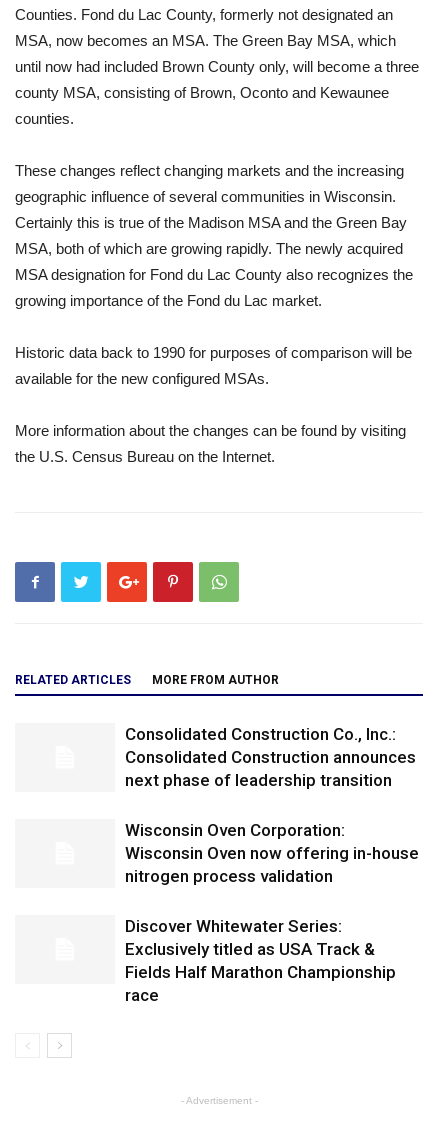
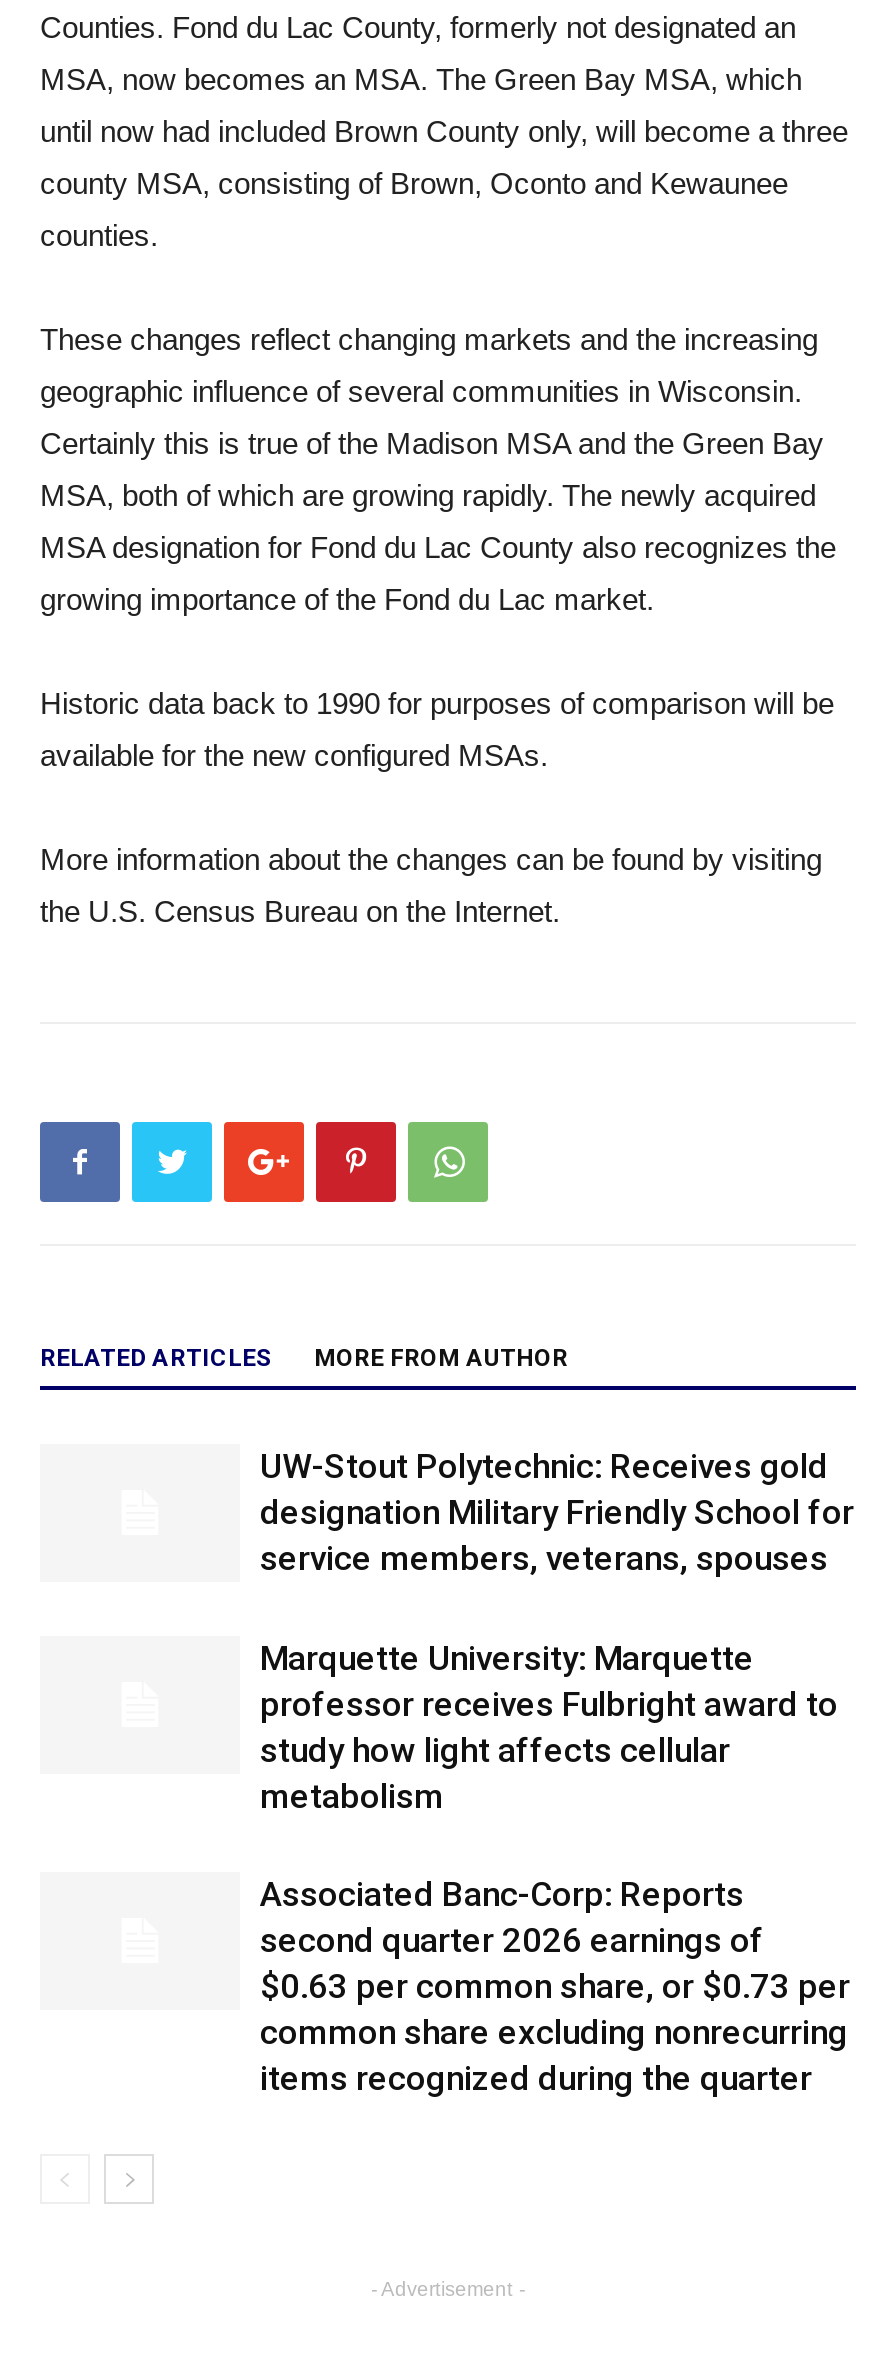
- Consolidated Construction Co., Inc.:
- Consolidated Construction announces
- next phase of leadership transition
+ UW-Stout Polytechnic: Receives gold
+ designation Military Friendly School for
+ service members, veterans, spouses

- Wisconsin Oven Corporation:
- Wisconsin Oven now offering in-house
- nitrogen process validation
+ Marquette University: Marquette
+ professor receives Fulbright award to
+ study how light affects cellular
+ metabolism

- Discover Whitewater Series:
- Exclusively titled as USA Track &
- Fields Half Marathon Championship
- race
+ Associated Banc-Corp: Reports
+ second quarter 2026 earnings of
+ $0.63 per common share, or $0.73 per
+ common share excluding nonrecurring
+ items recognized during the quarter
